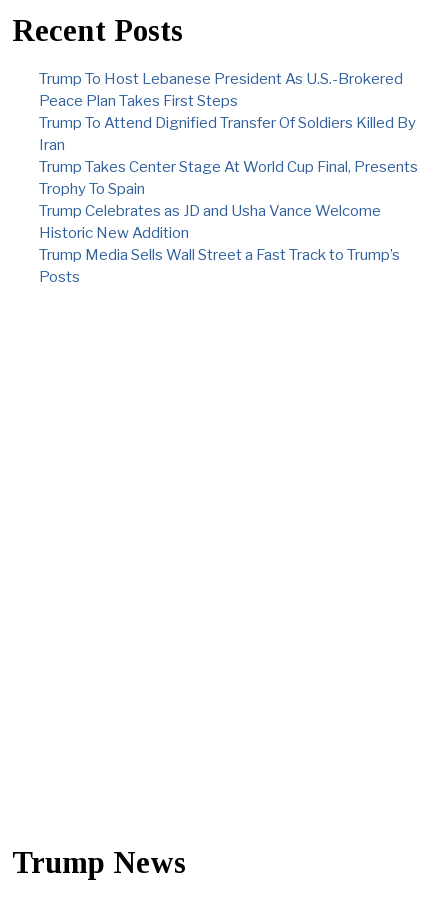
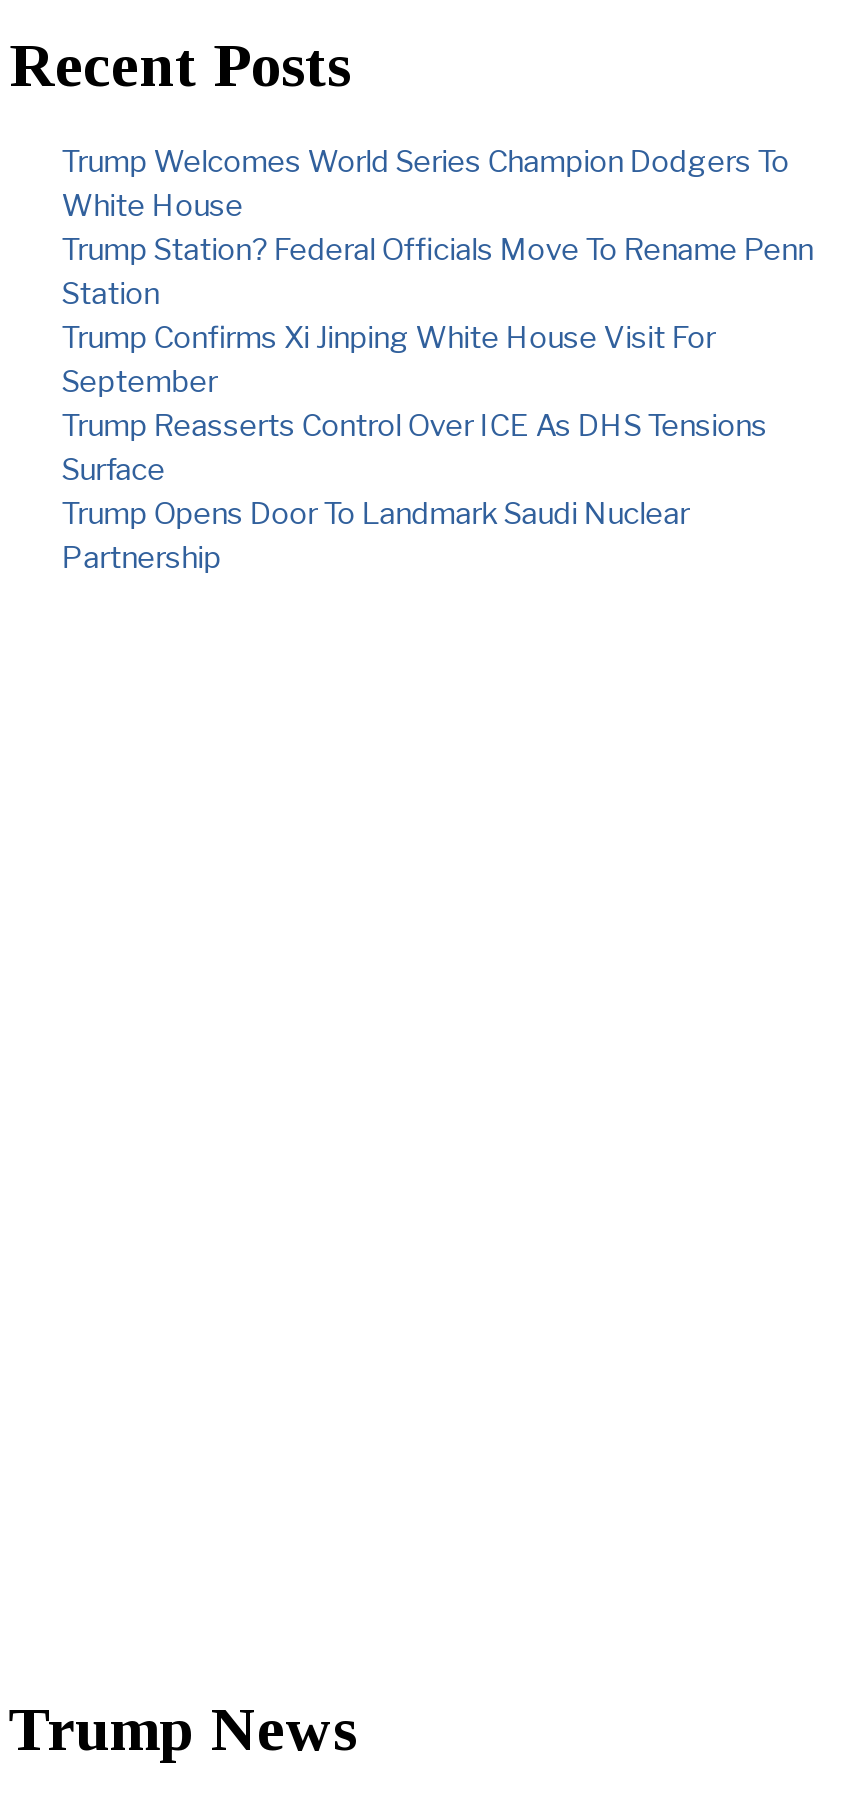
- Trump To Host Lebanese President As U.S.-Brokered
- Peace Plan Takes First Steps
- Trump To Attend Dignified Transfer Of Soldiers Killed By
- Iran
- Trump Takes Center Stage At World Cup Final, Presents
- Trophy To Spain
- Trump Celebrates as JD and Usha Vance Welcome
- Historic New Addition
- Trump Media Sells Wall Street a Fast Track to Trump’s
- Posts
+ Trump Welcomes World Series Champion Dodgers To
+ White House
+ Trump Station? Federal Officials Move To Rename Penn
+ Station
+ Trump Confirms Xi Jinping White House Visit For
+ September
+ Trump Reasserts Control Over ICE As DHS Tensions
+ Surface
+ Trump Opens Door To Landmark Saudi Nuclear
+ Partnership
